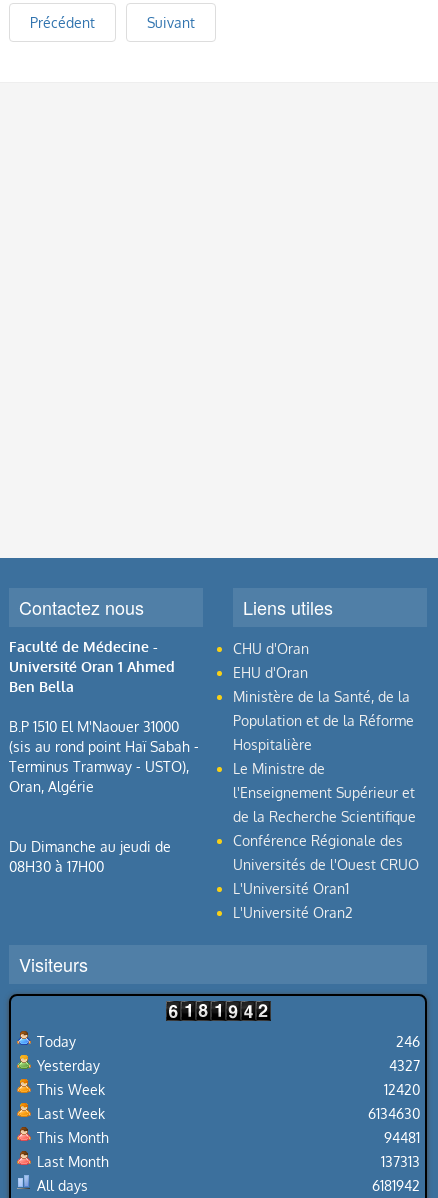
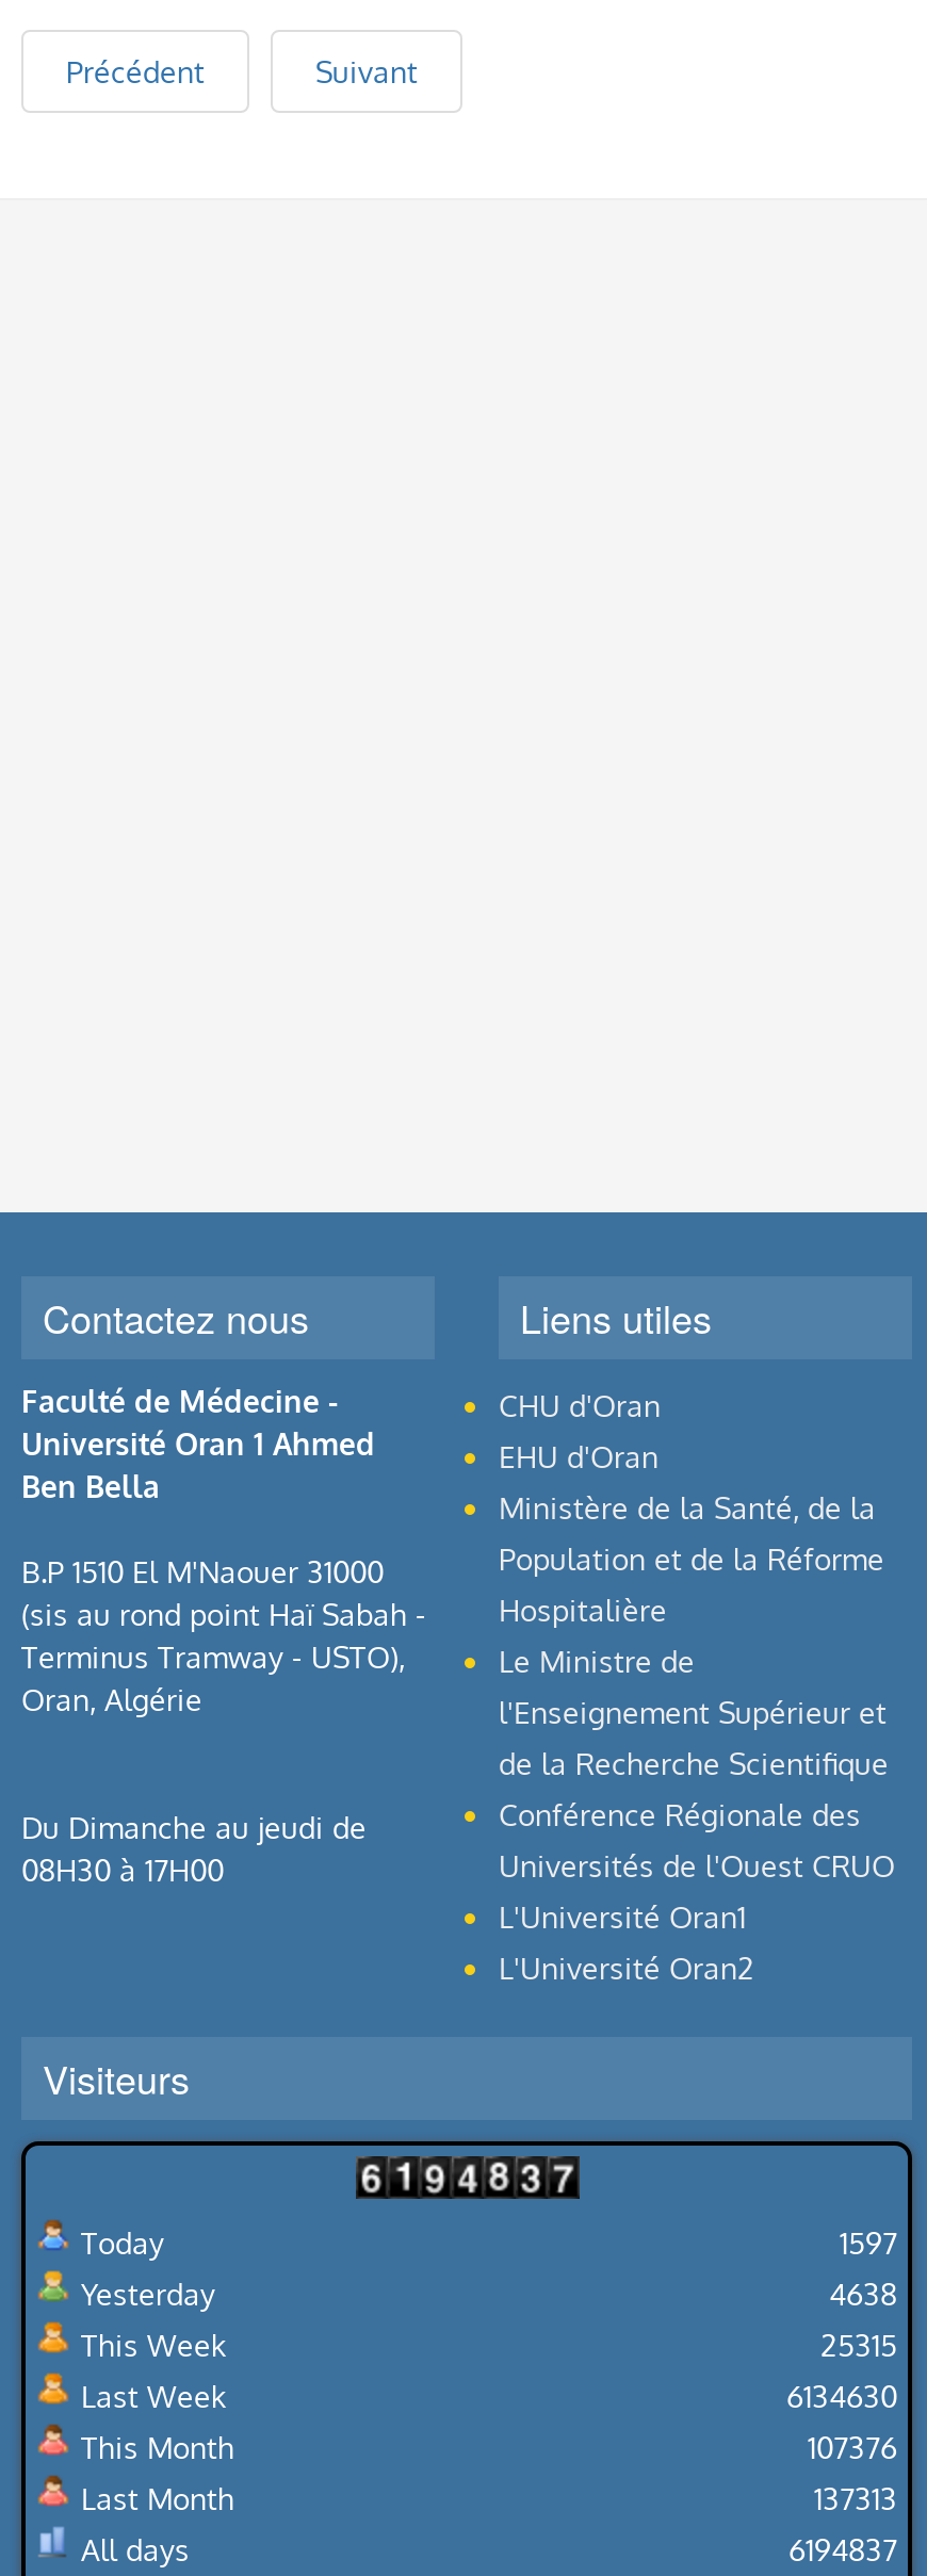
- 246
+ 1597

- 4327
+ 4638

- 12420
+ 25315

- 94481
+ 107376

- 6181942
+ 6194837
